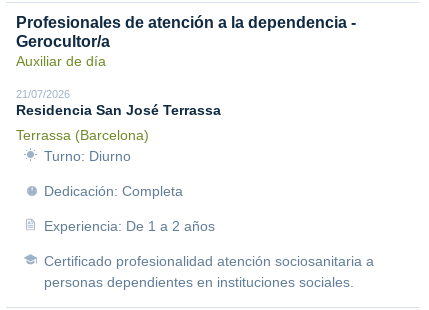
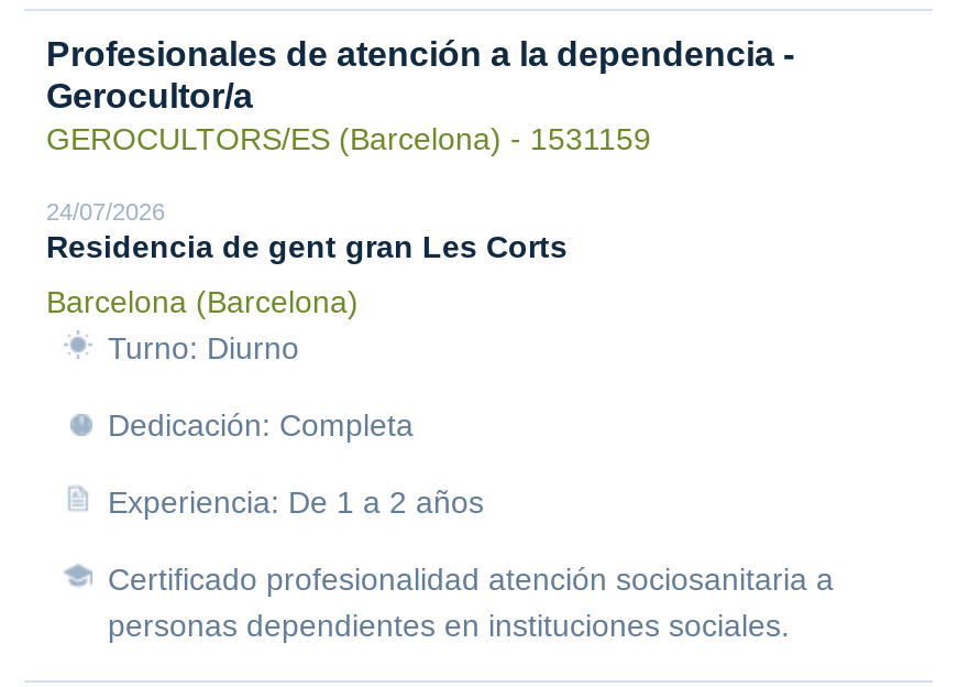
- Auxiliar de día
+ GEROCULTORS/ES (Barcelona) - 1531159

- 21/07/2026
- Residencia San José Terrassa
+ 24/07/2026
+ Residencia de gent gran Les Corts

- Terrassa (Barcelona)
+ Barcelona (Barcelona)
